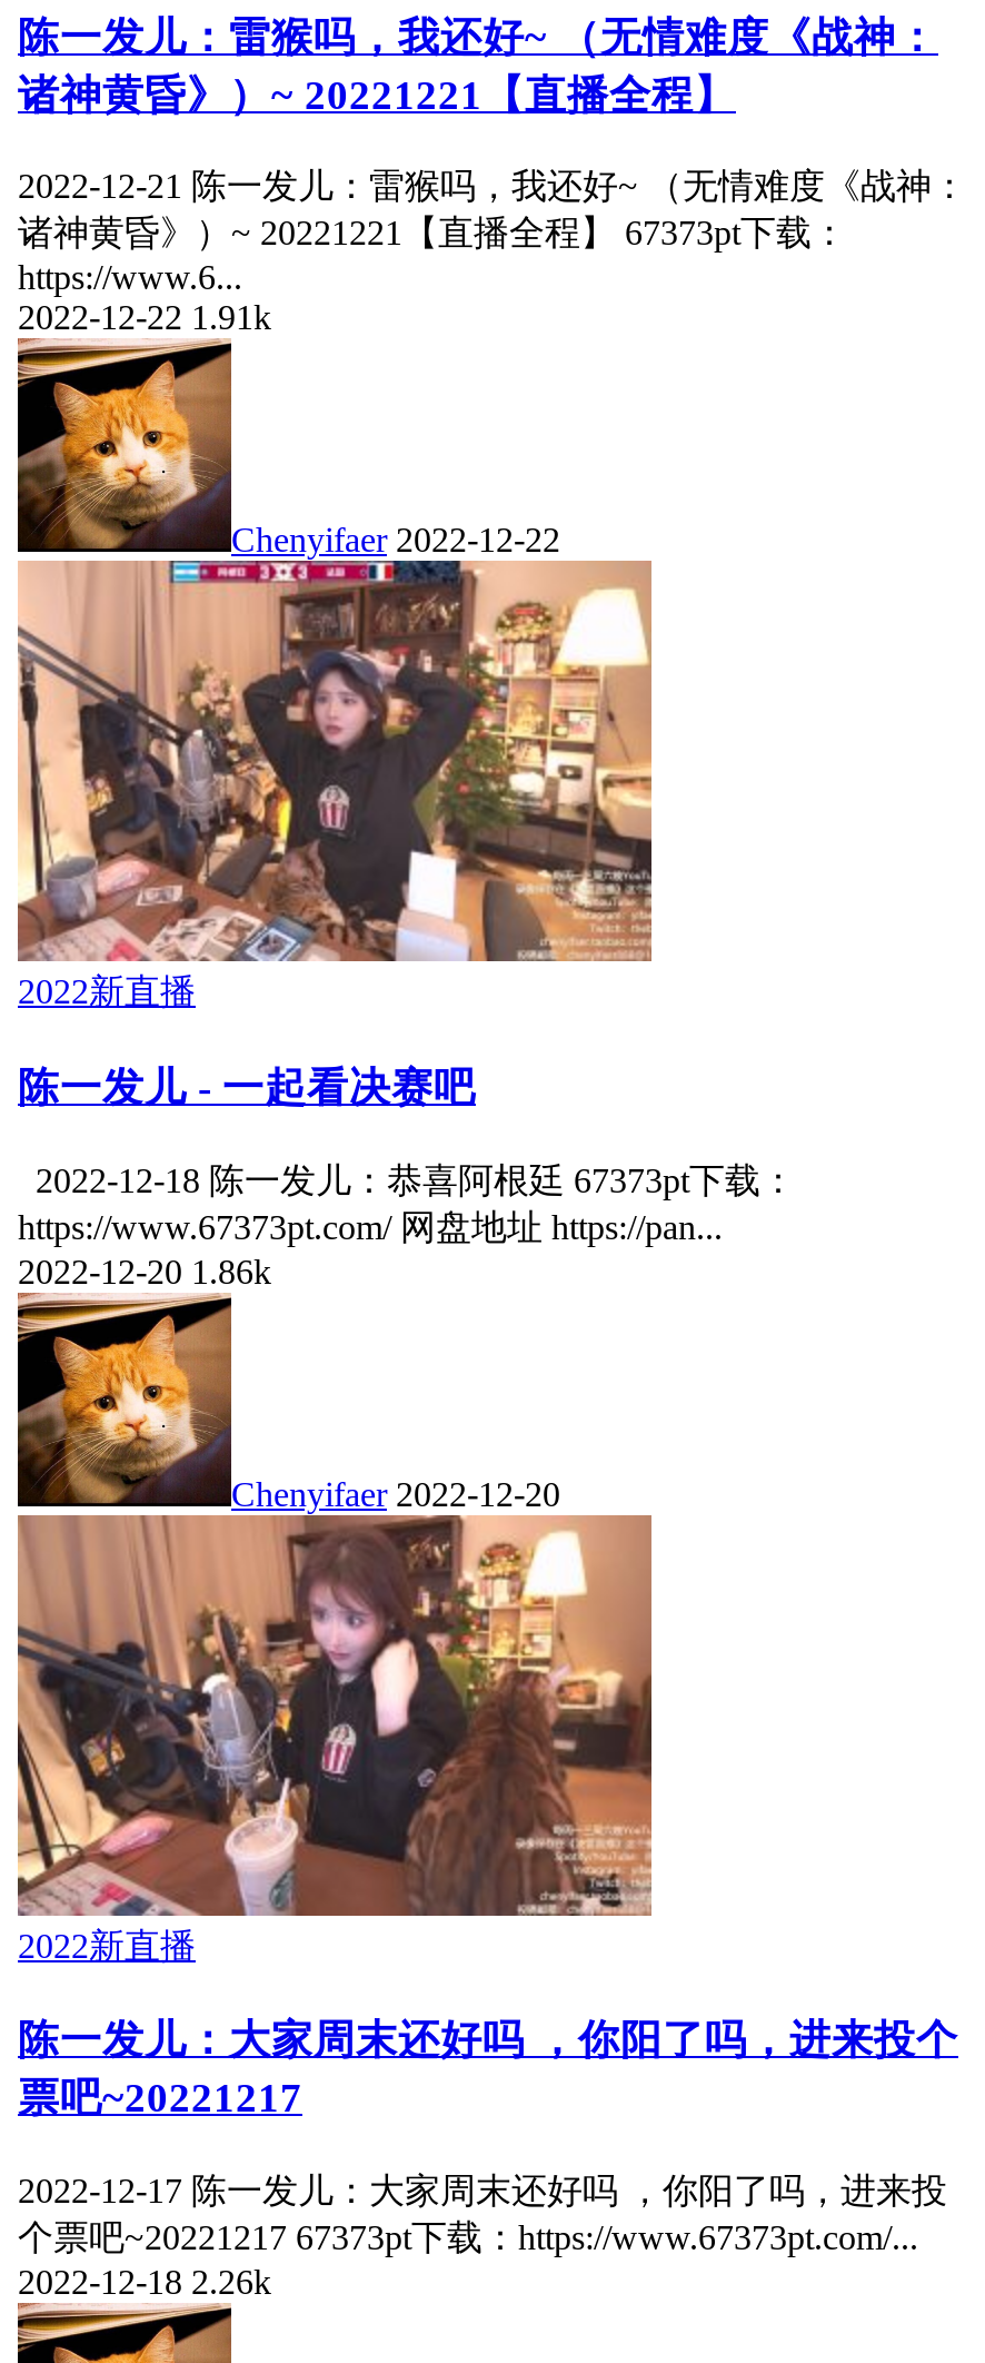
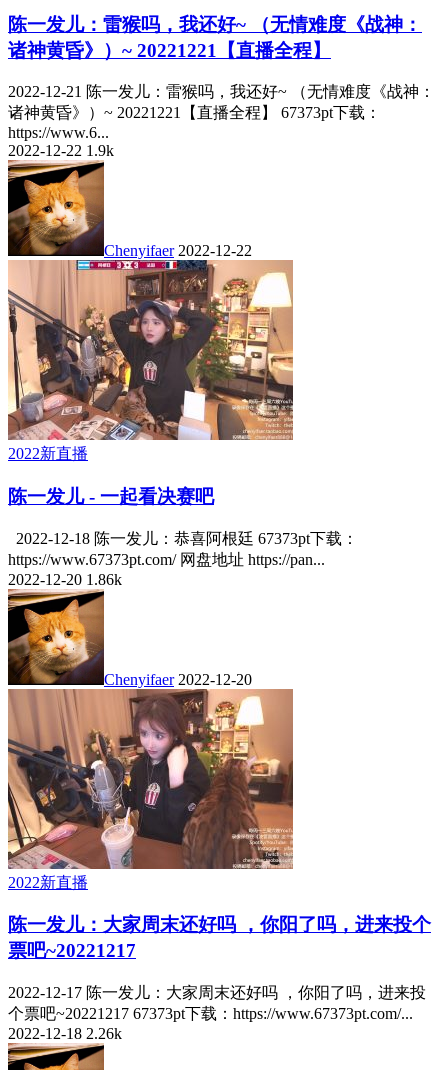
- 2022-12-22 1.91k
+ 2022-12-22 1.9k
